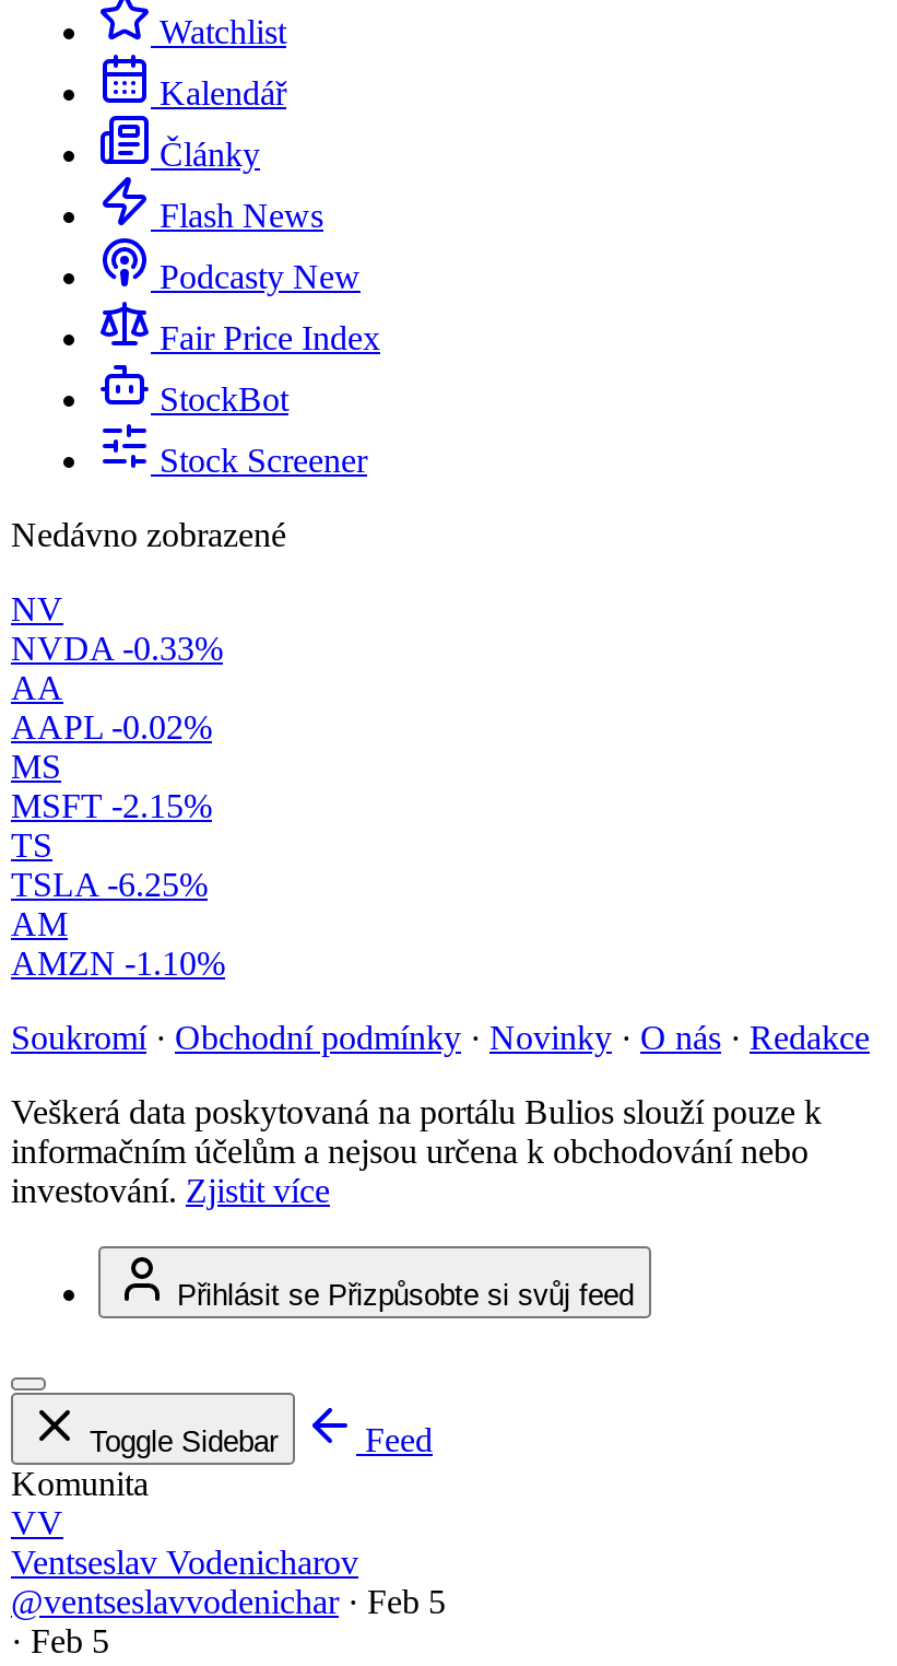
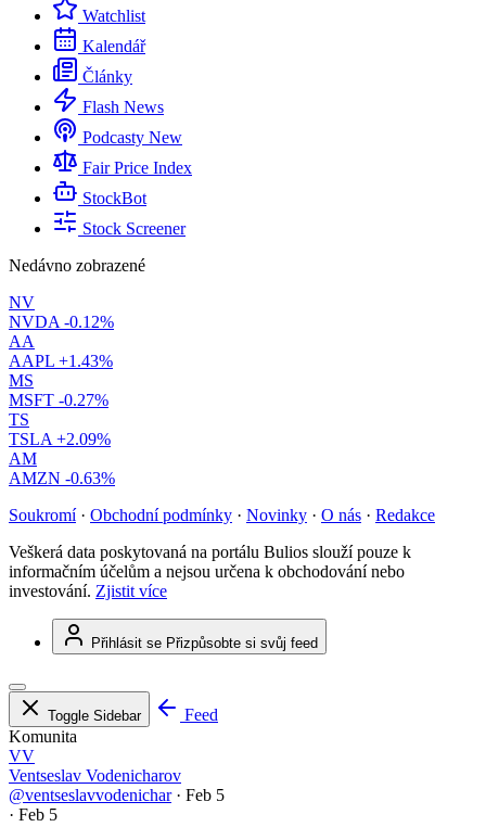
- NVDA -0.33%
+ NVDA -0.12%

- AAPL -0.02%
+ AAPL +1.43%

- MSFT -2.15%
+ MSFT -0.27%

- TSLA -6.25%
+ TSLA +2.09%

- AMZN -1.10%
+ AMZN -0.63%
